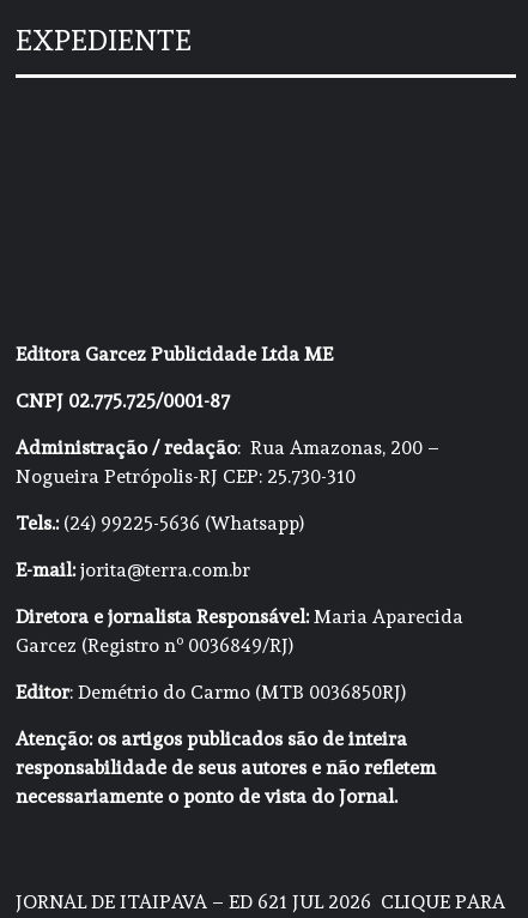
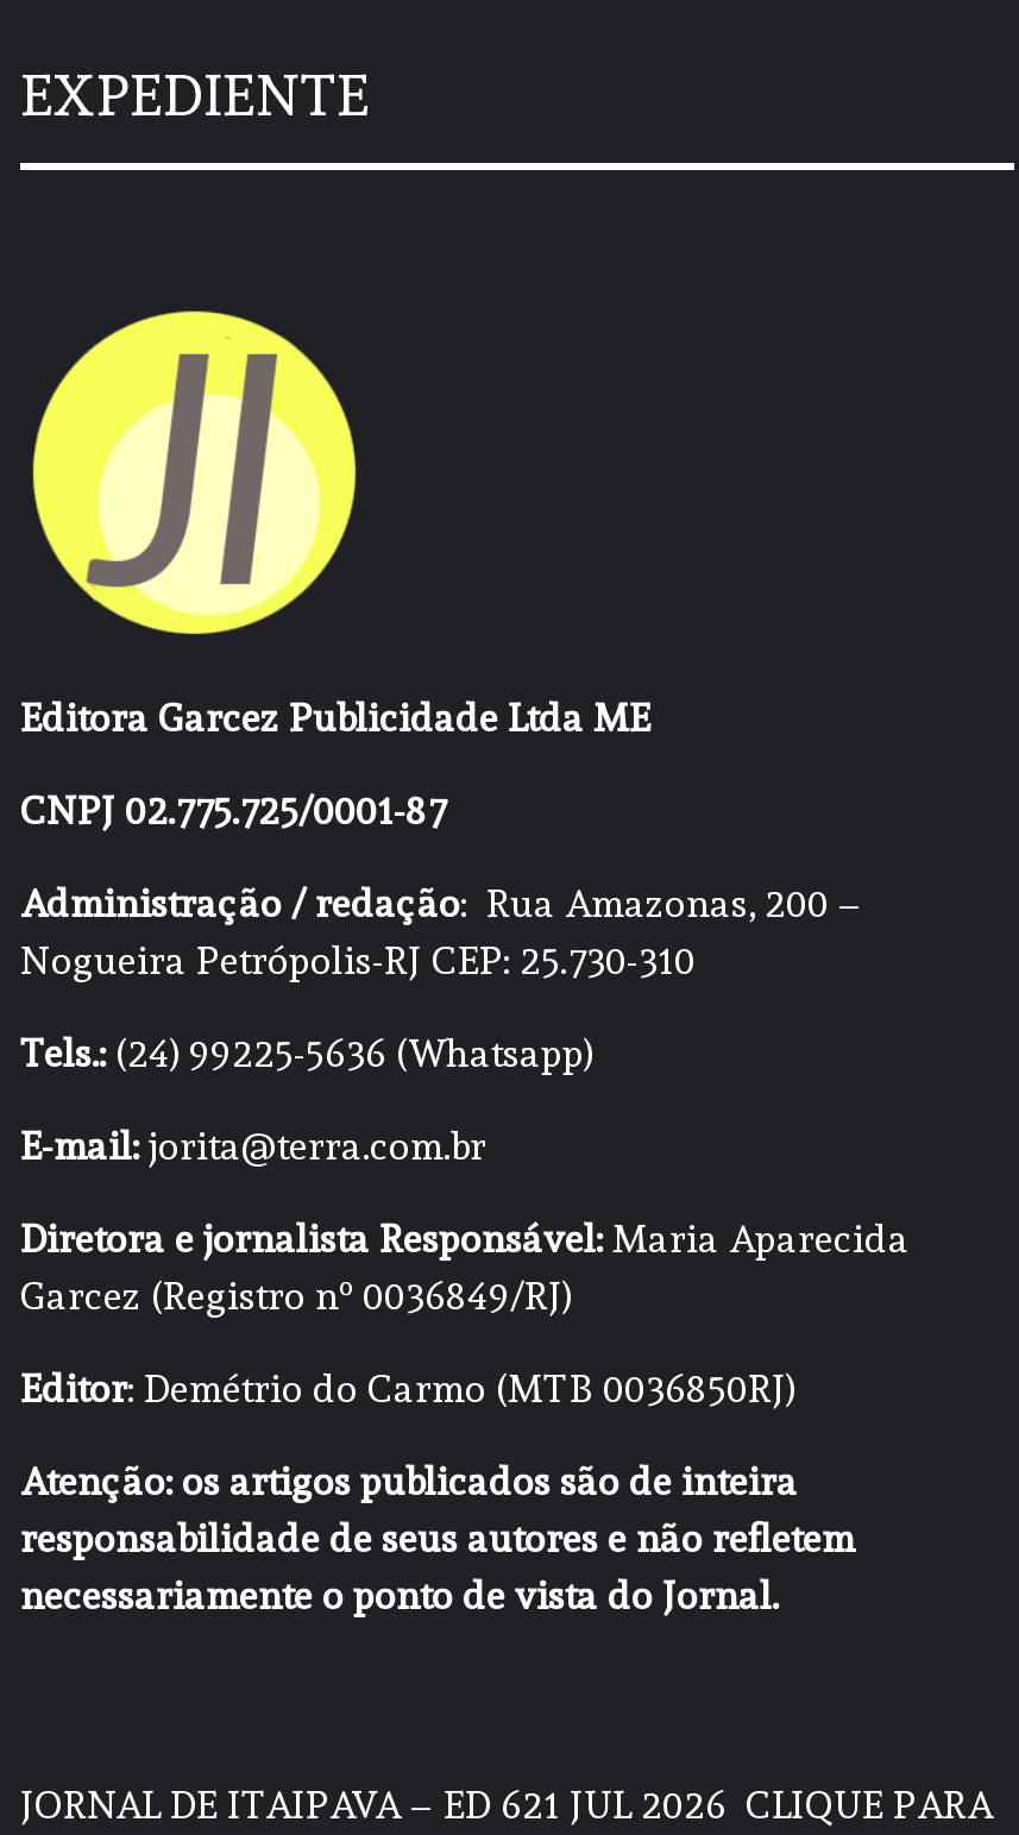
+ [image]
